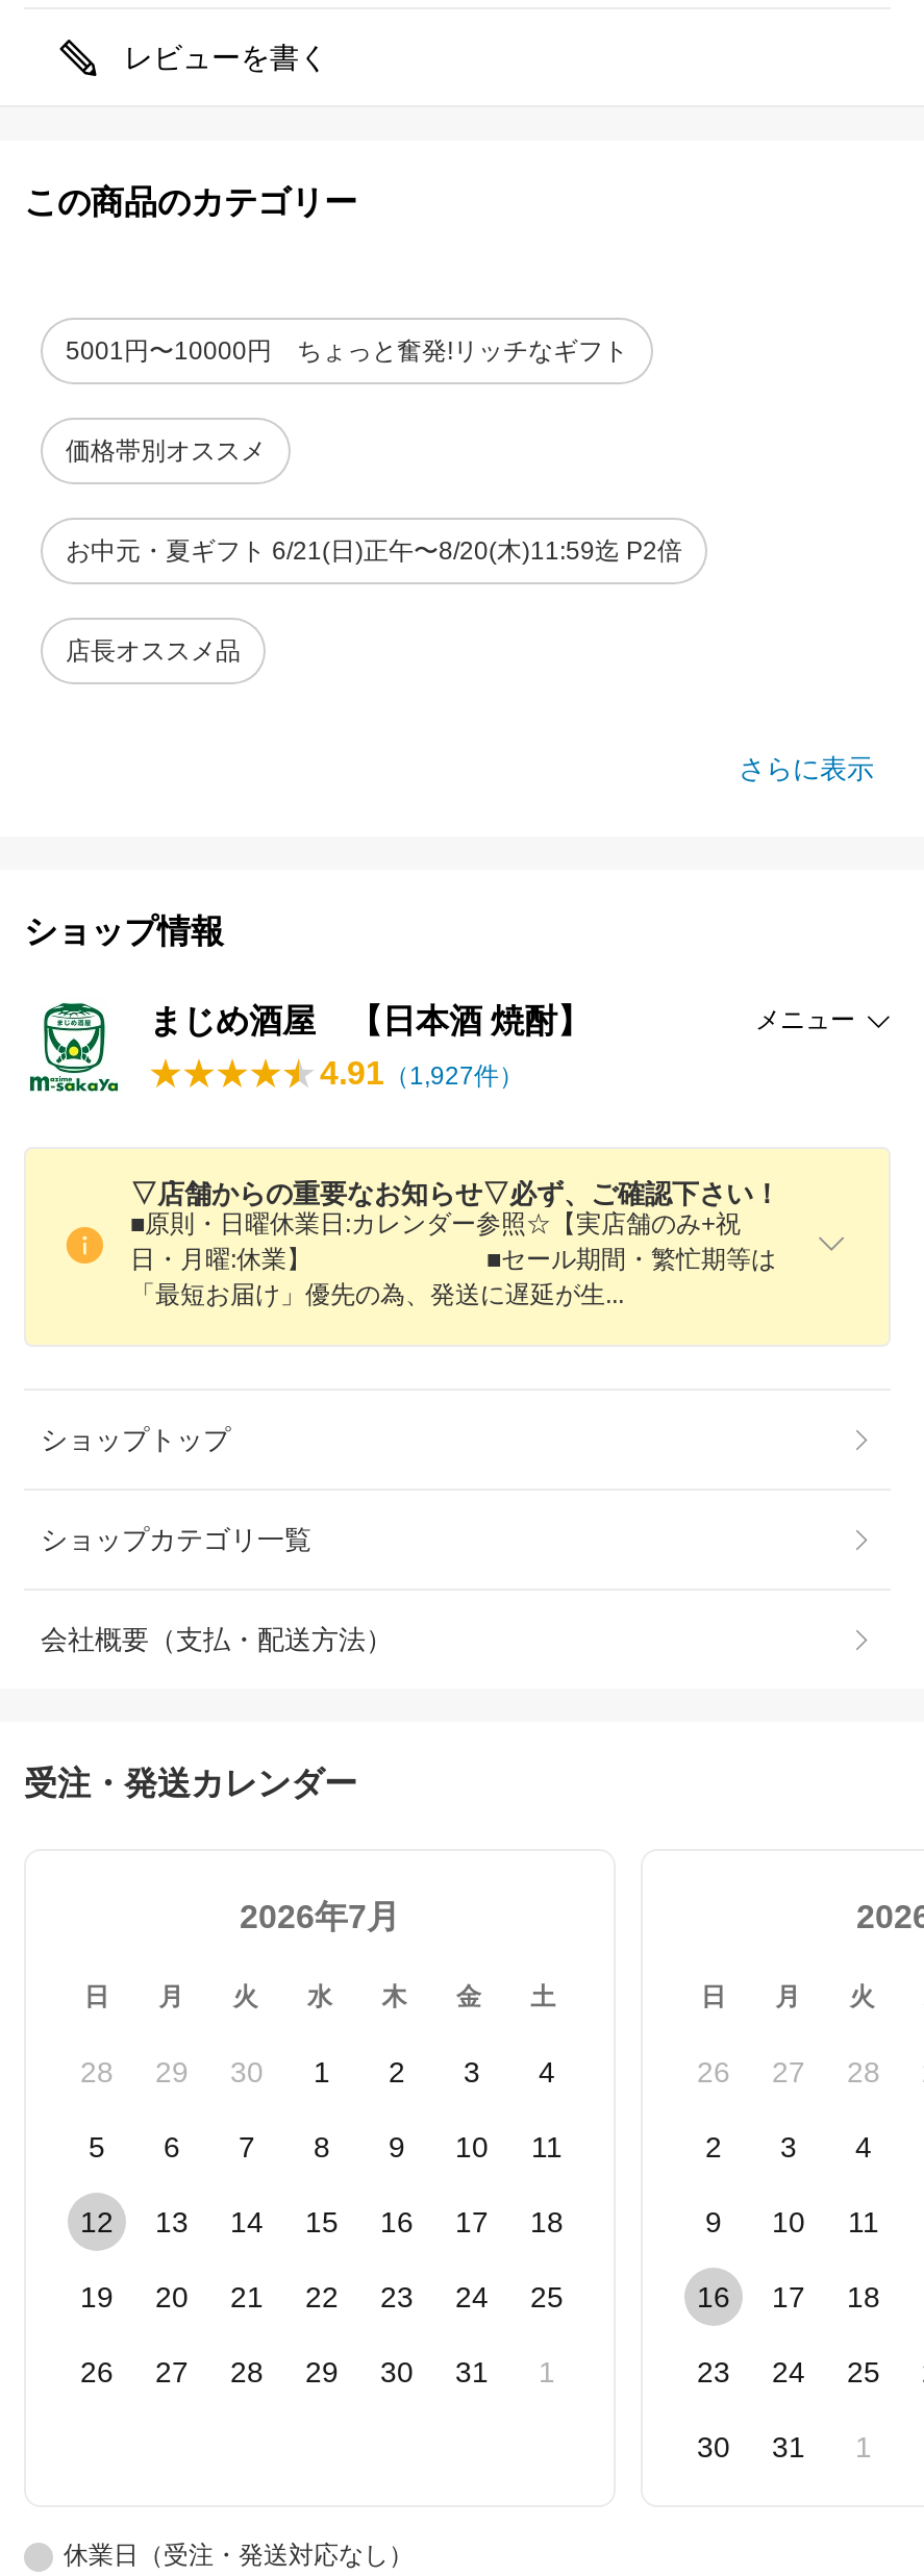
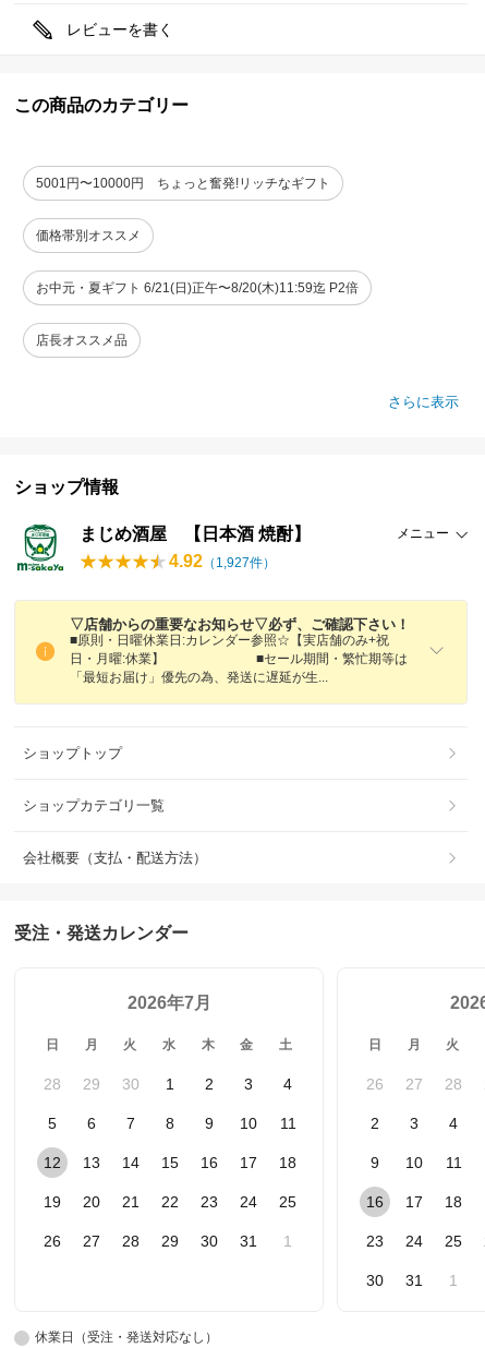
- 4.91（1,927件）
+ 4.92（1,927件）
